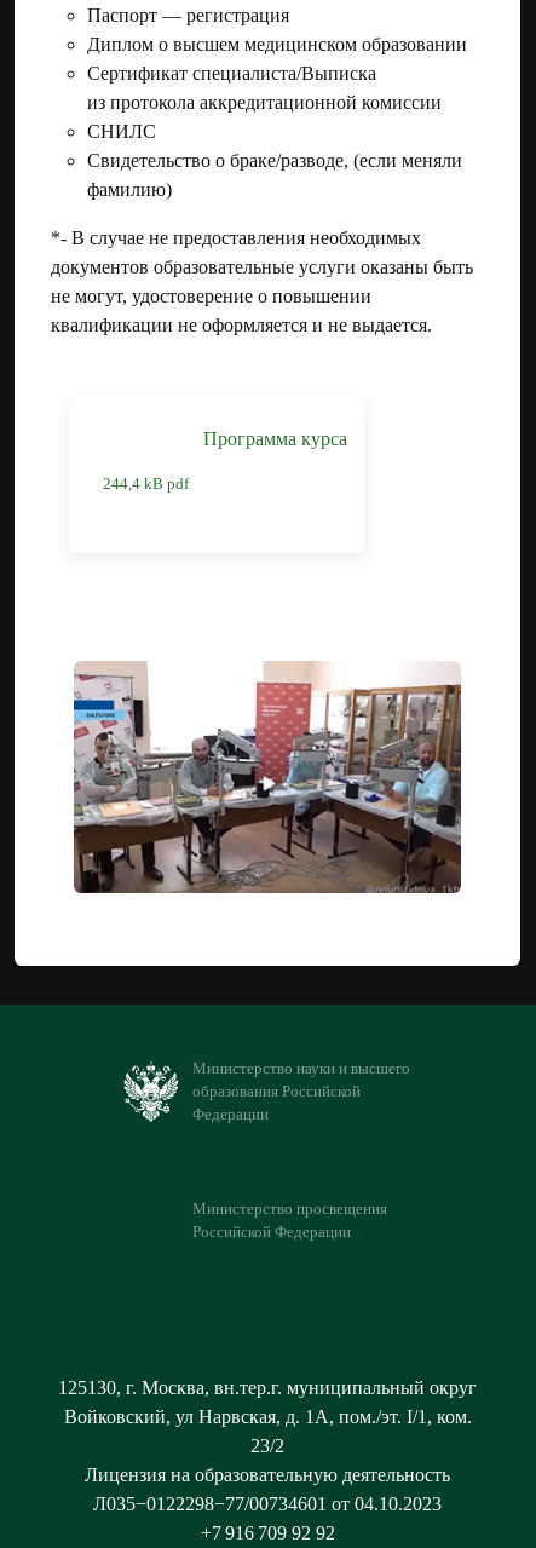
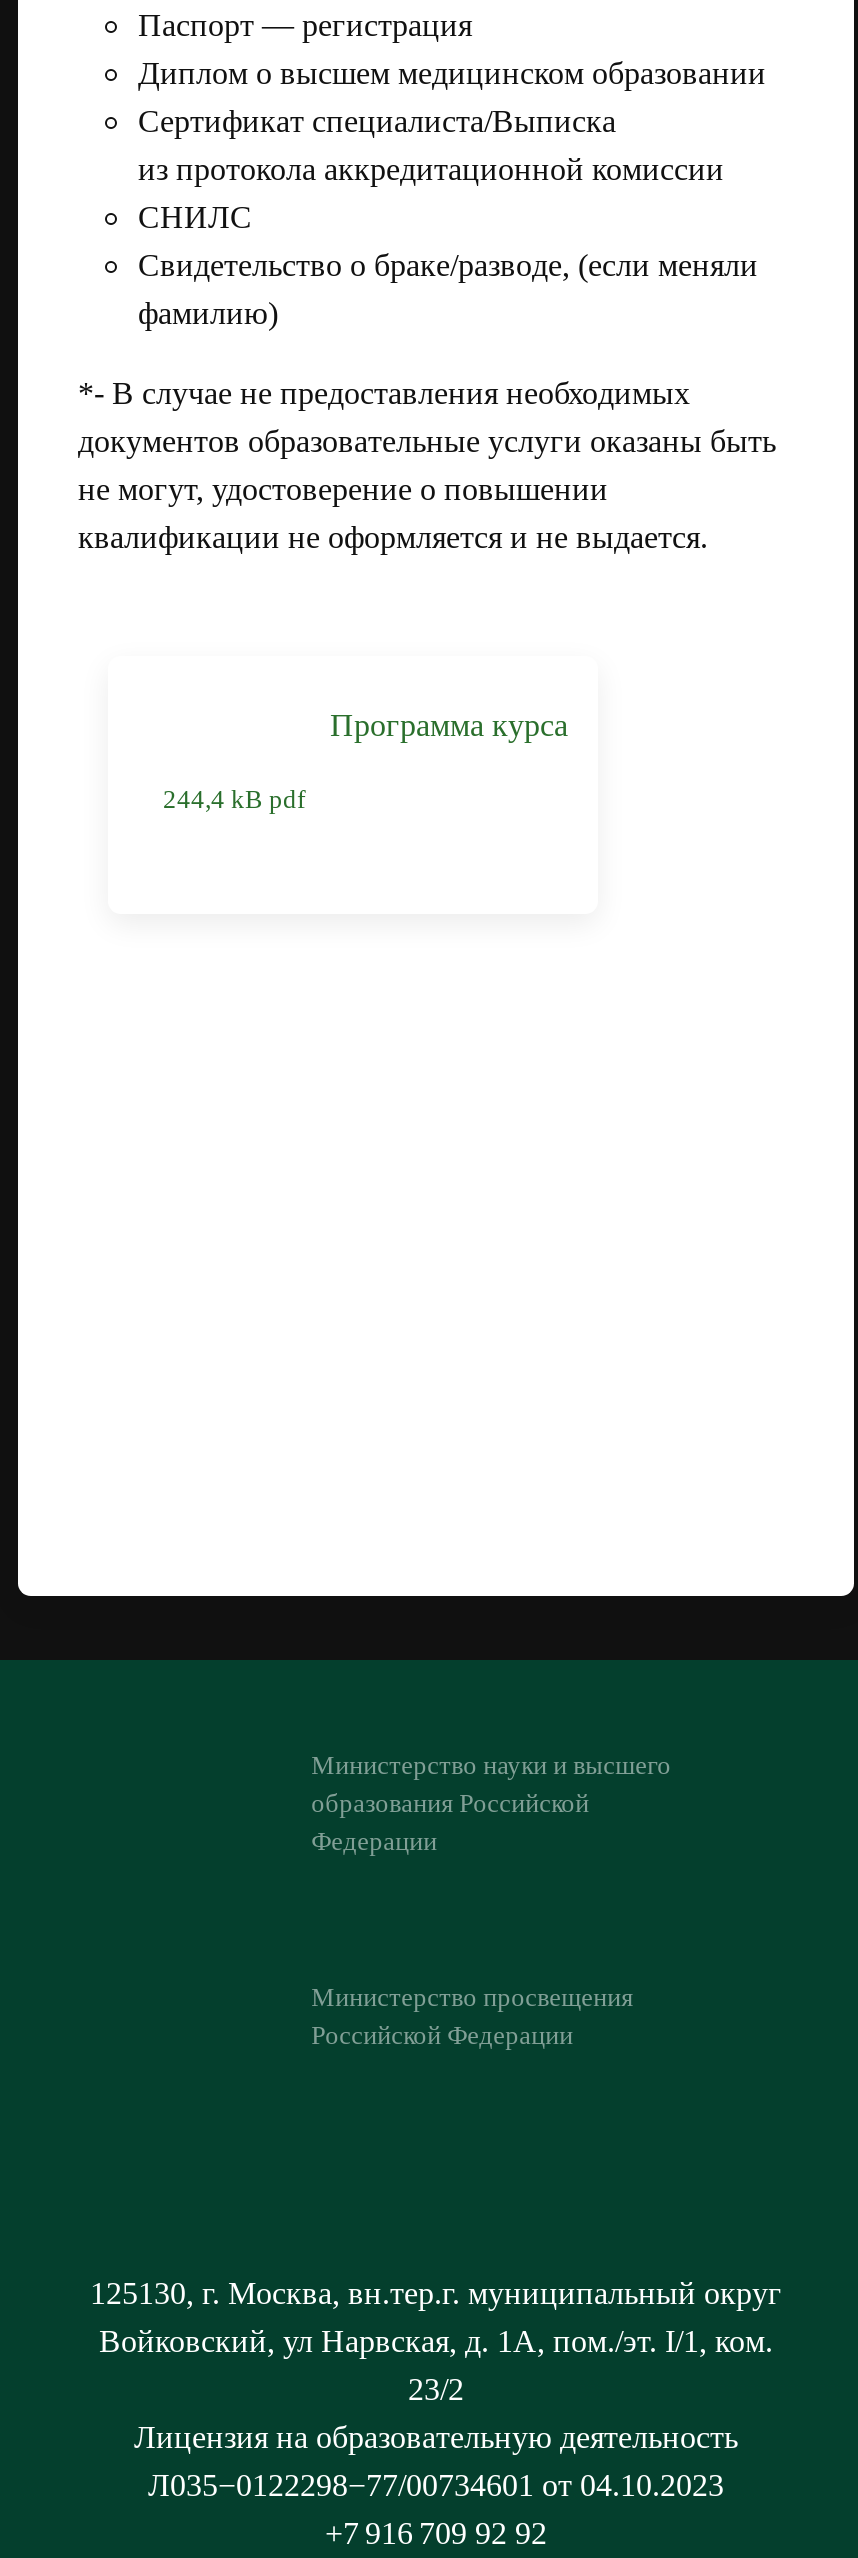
- [image]

- [image]
